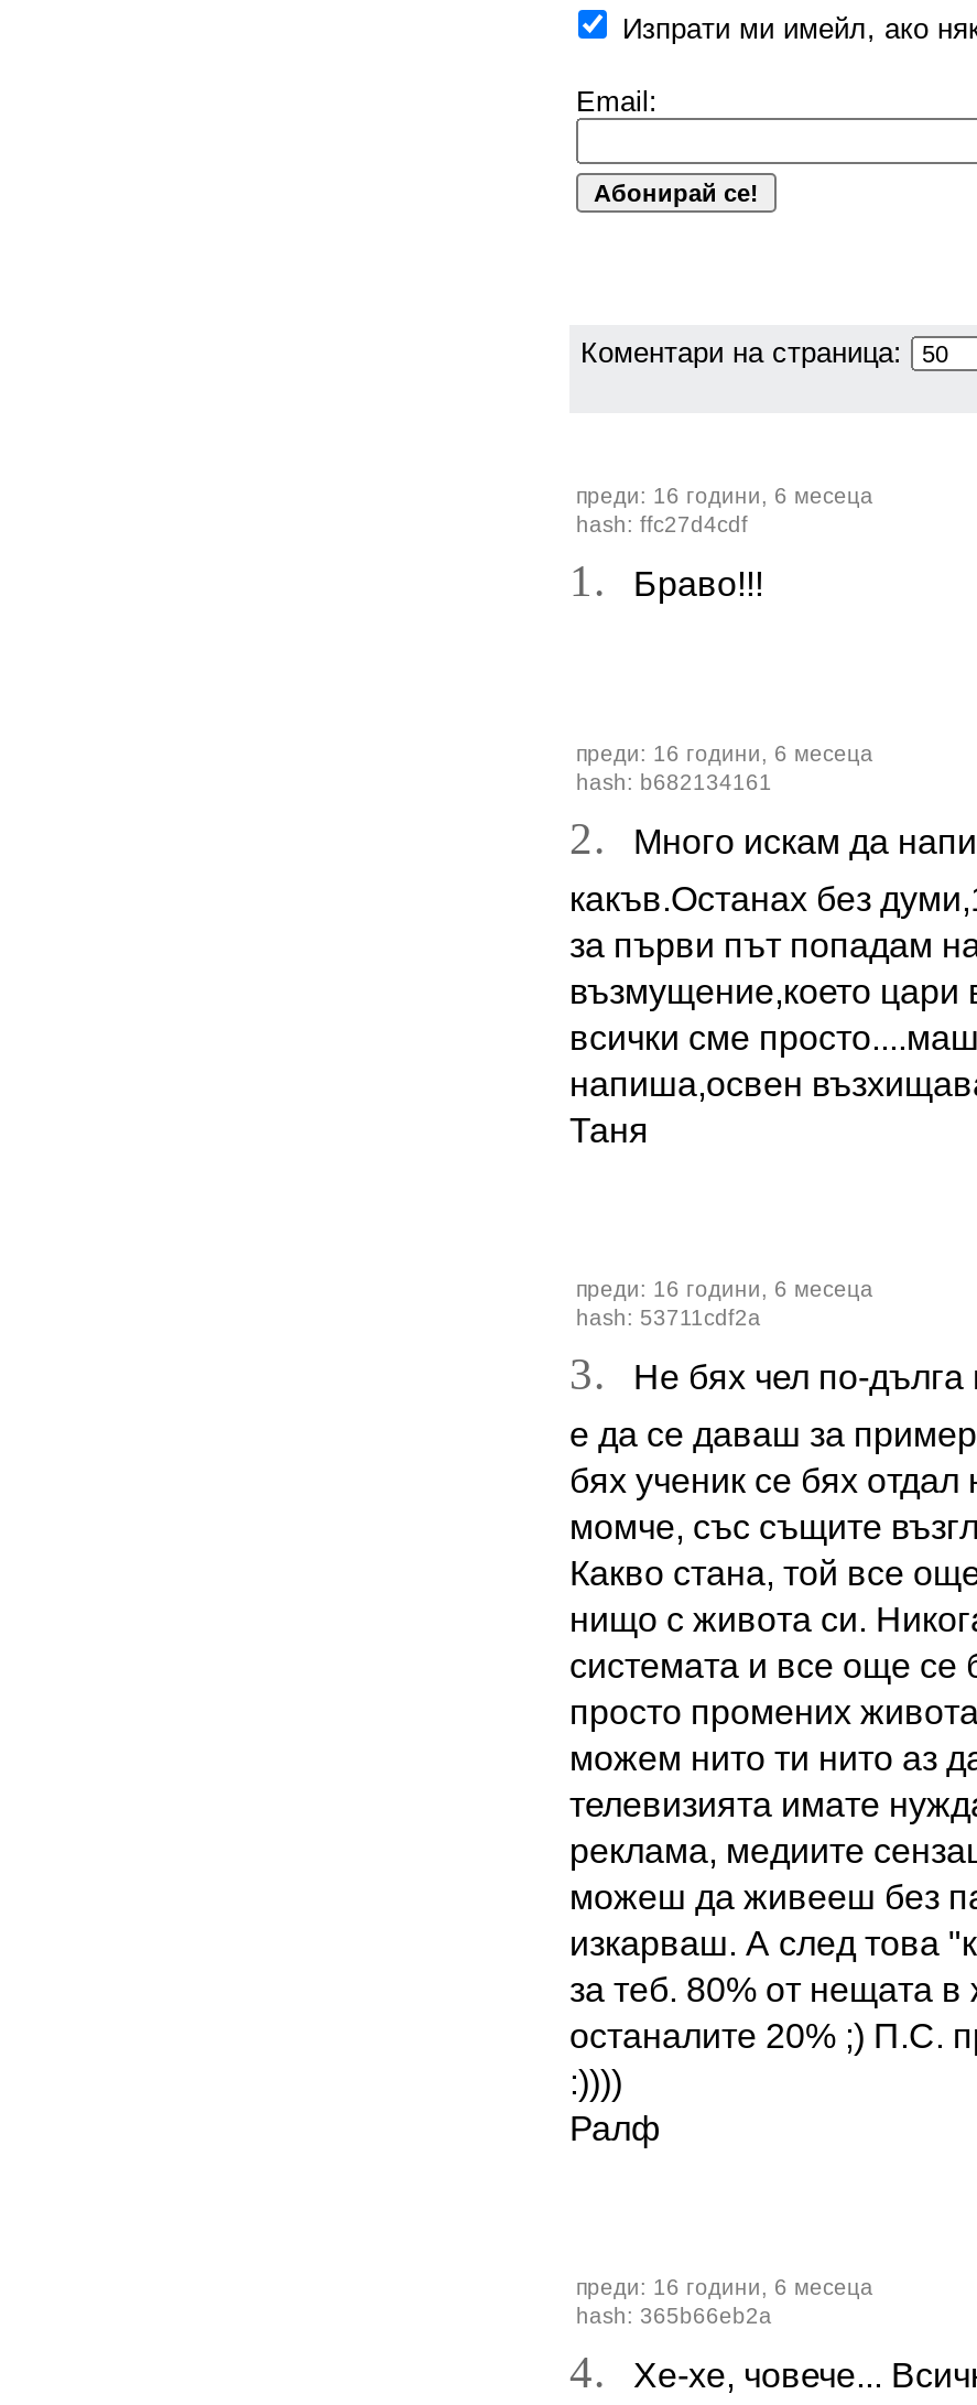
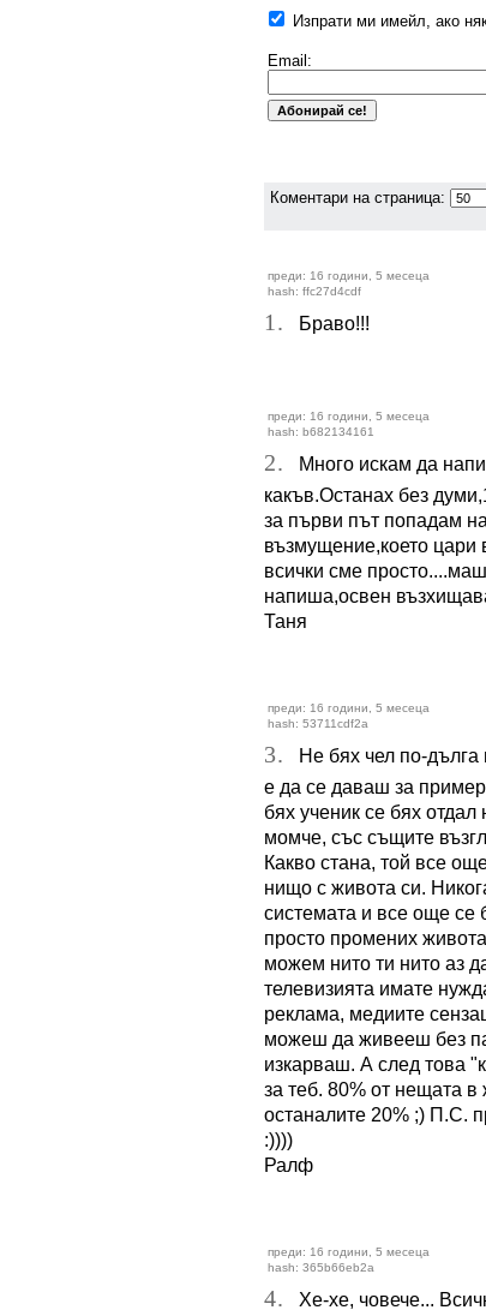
- преди: 16 години, 6 месеца
+ преди: 16 години, 5 месеца

- преди: 16 години, 6 месеца
+ преди: 16 години, 5 месеца

- преди: 16 години, 6 месеца
+ преди: 16 години, 5 месеца

- преди: 16 години, 6 месеца
+ преди: 16 години, 5 месеца
